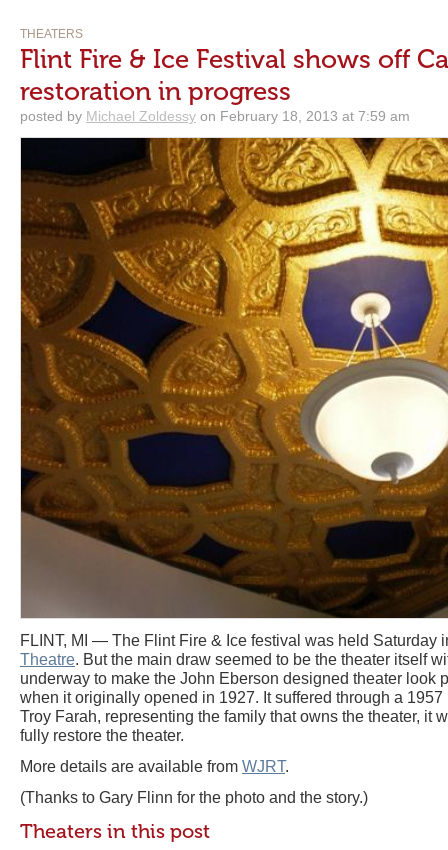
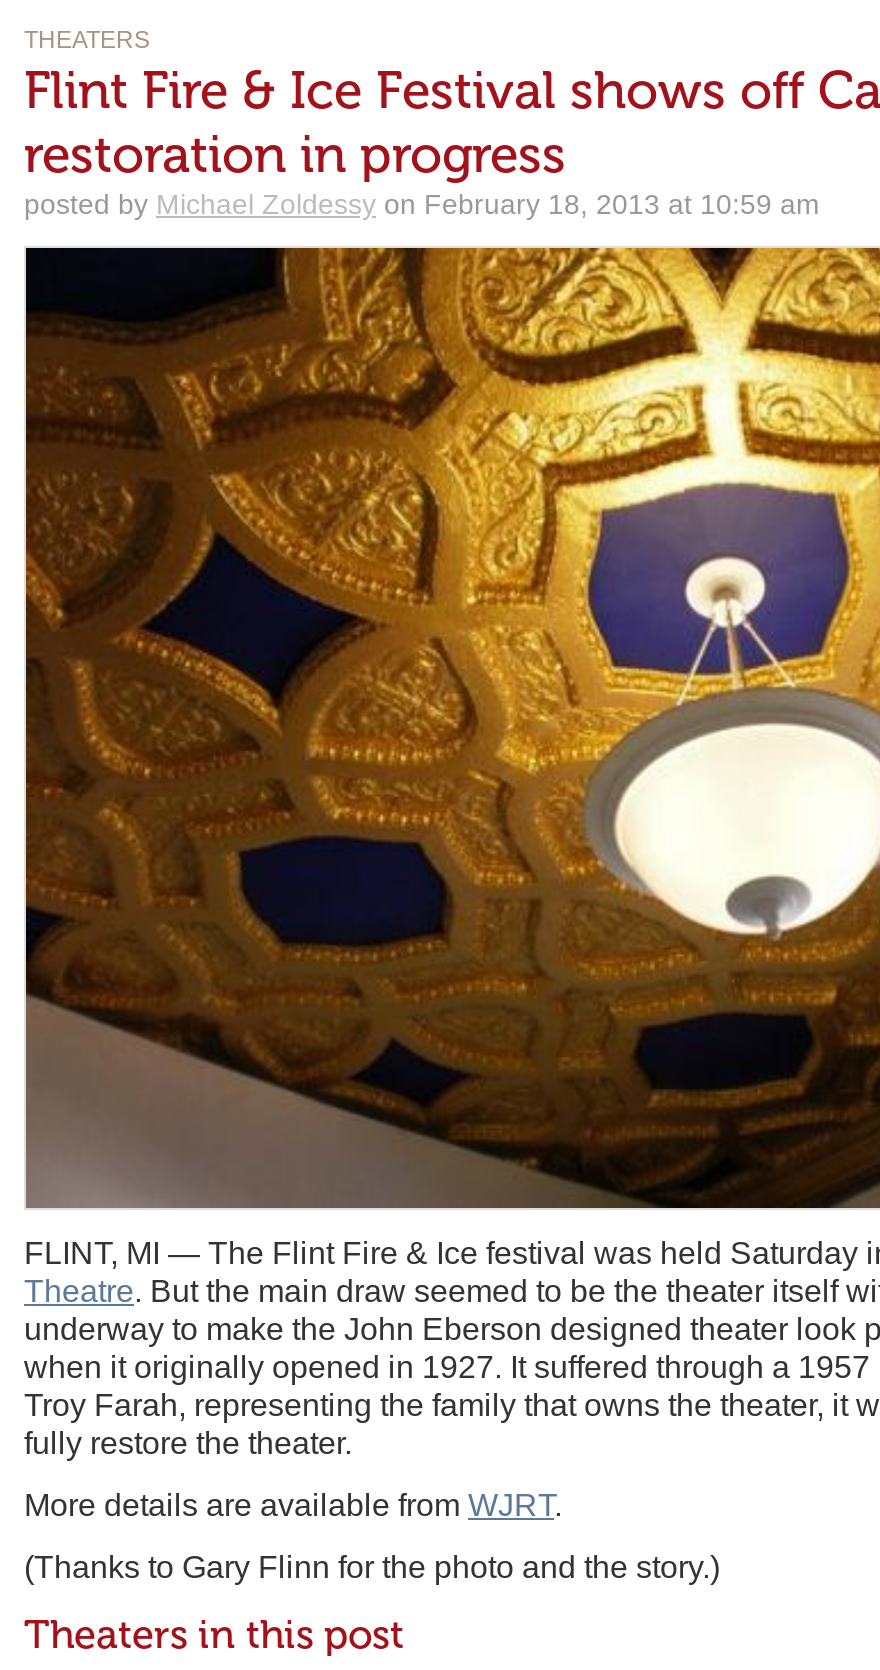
- posted by Michael Zoldessy on February 18, 2013 at 7:59 am
+ posted by Michael Zoldessy on February 18, 2013 at 10:59 am
